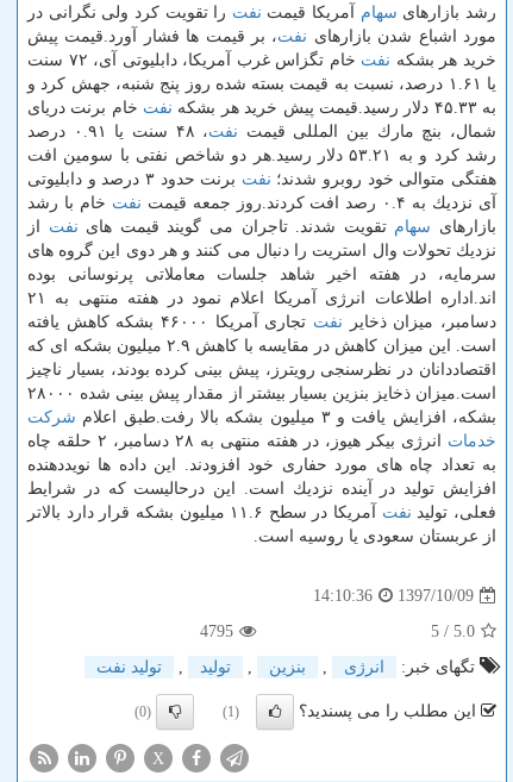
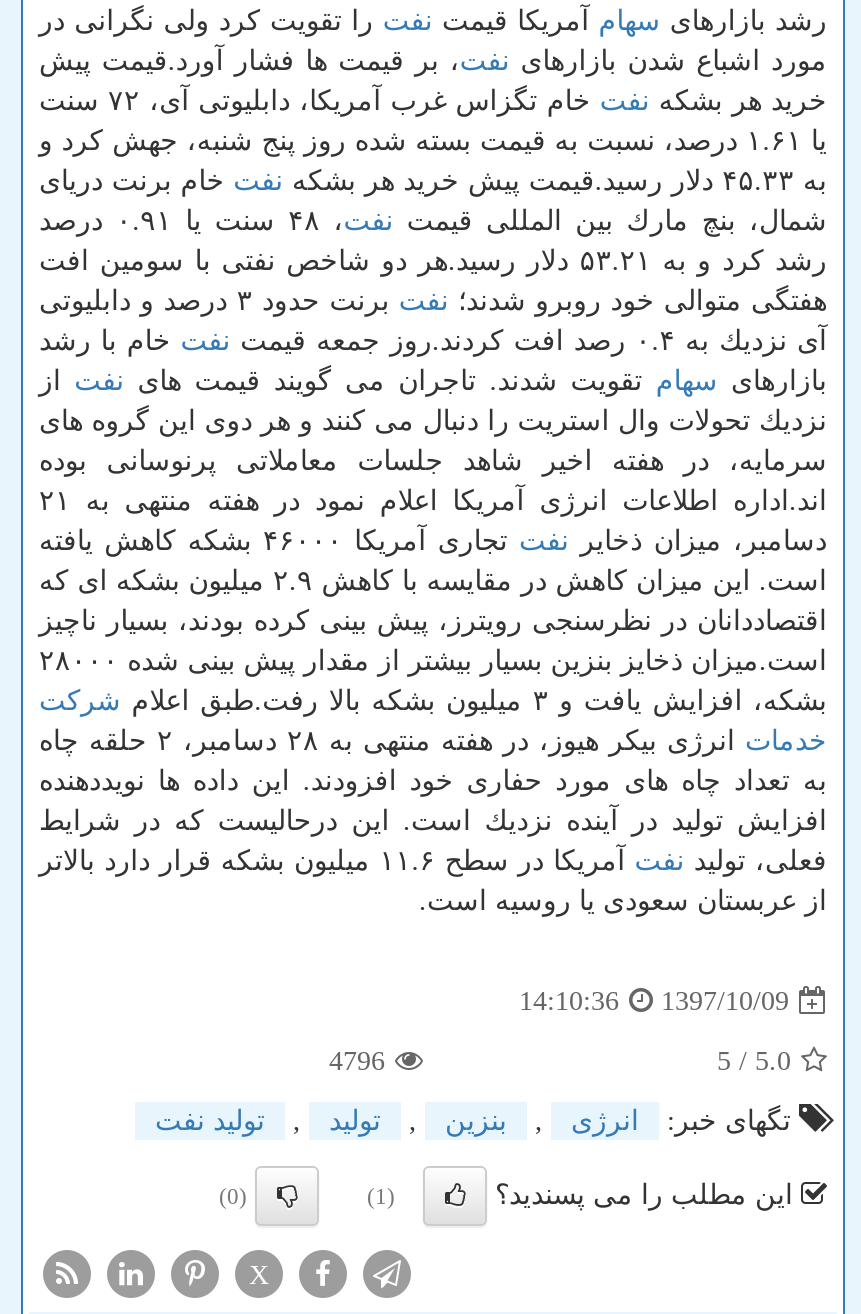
- 4795
+ 4796
